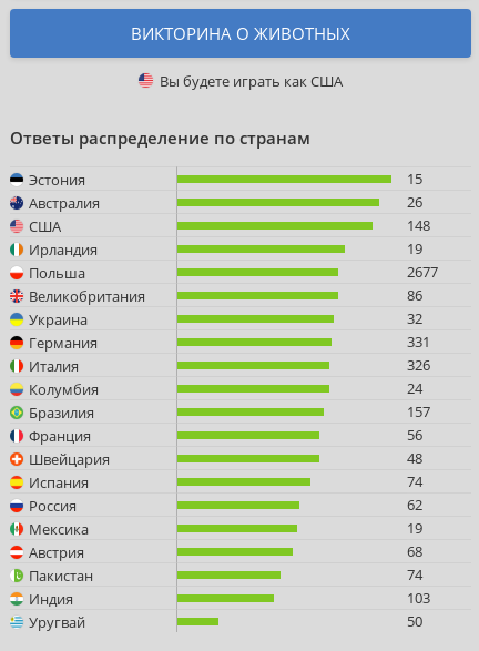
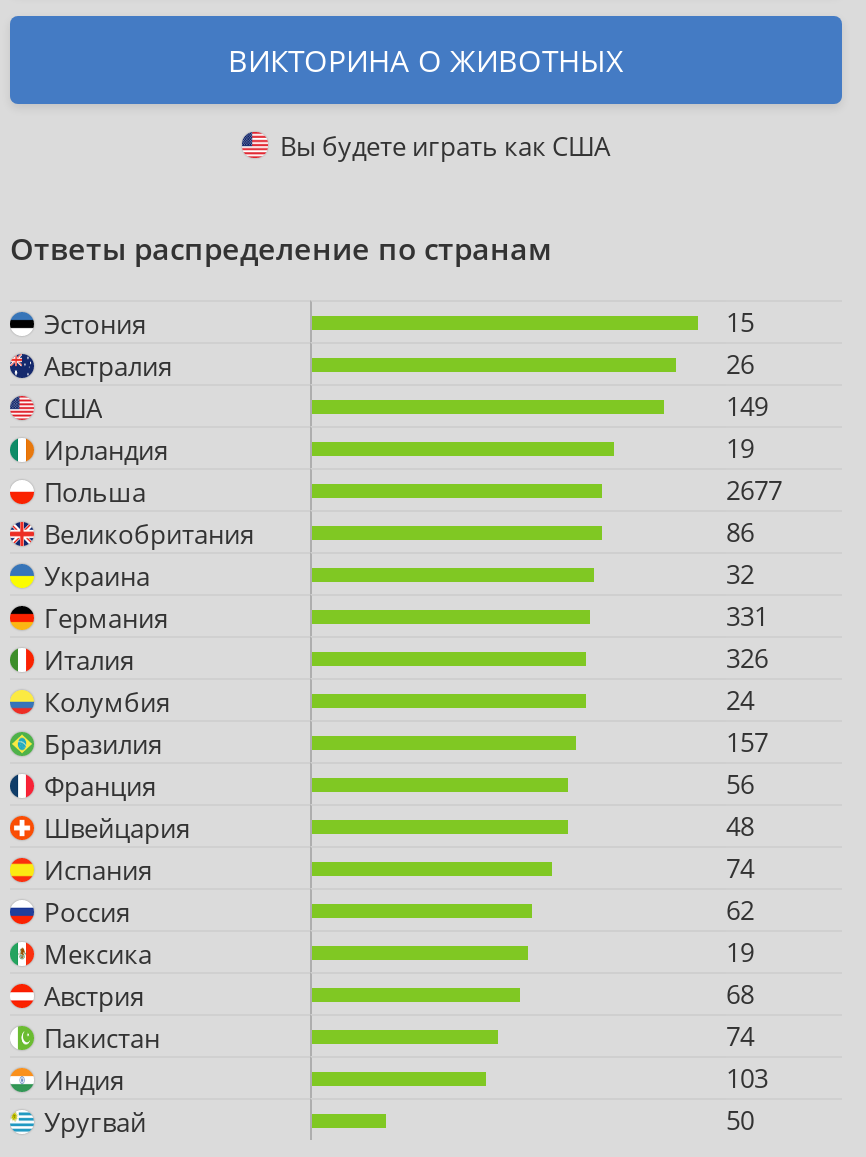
- 148
+ 149
